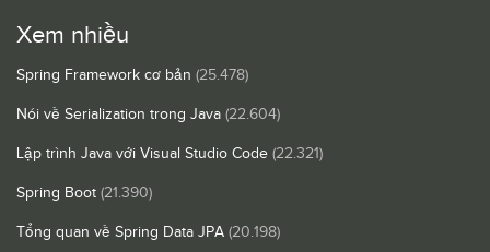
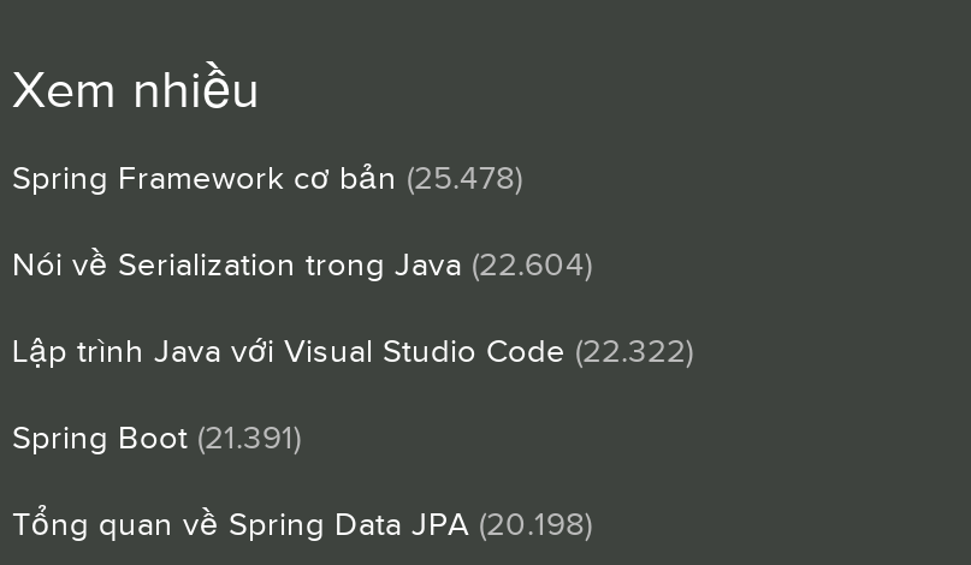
- Lập trình Java với Visual Studio Code (22.321)
+ Lập trình Java với Visual Studio Code (22.322)

- Spring Boot (21.390)
+ Spring Boot (21.391)
